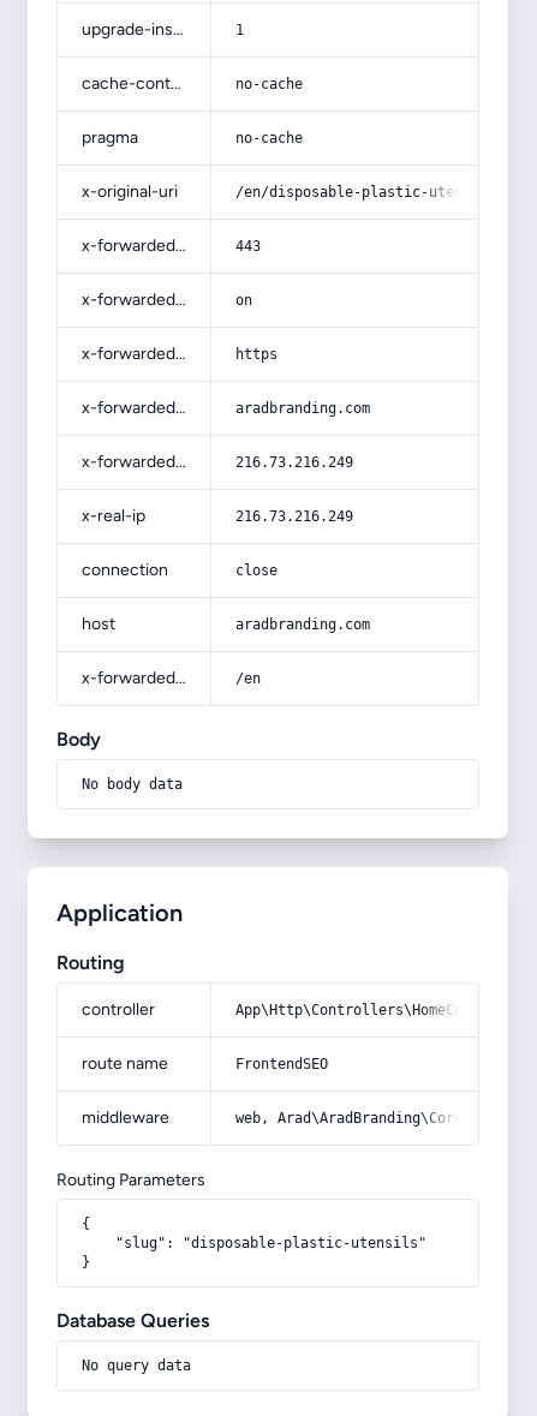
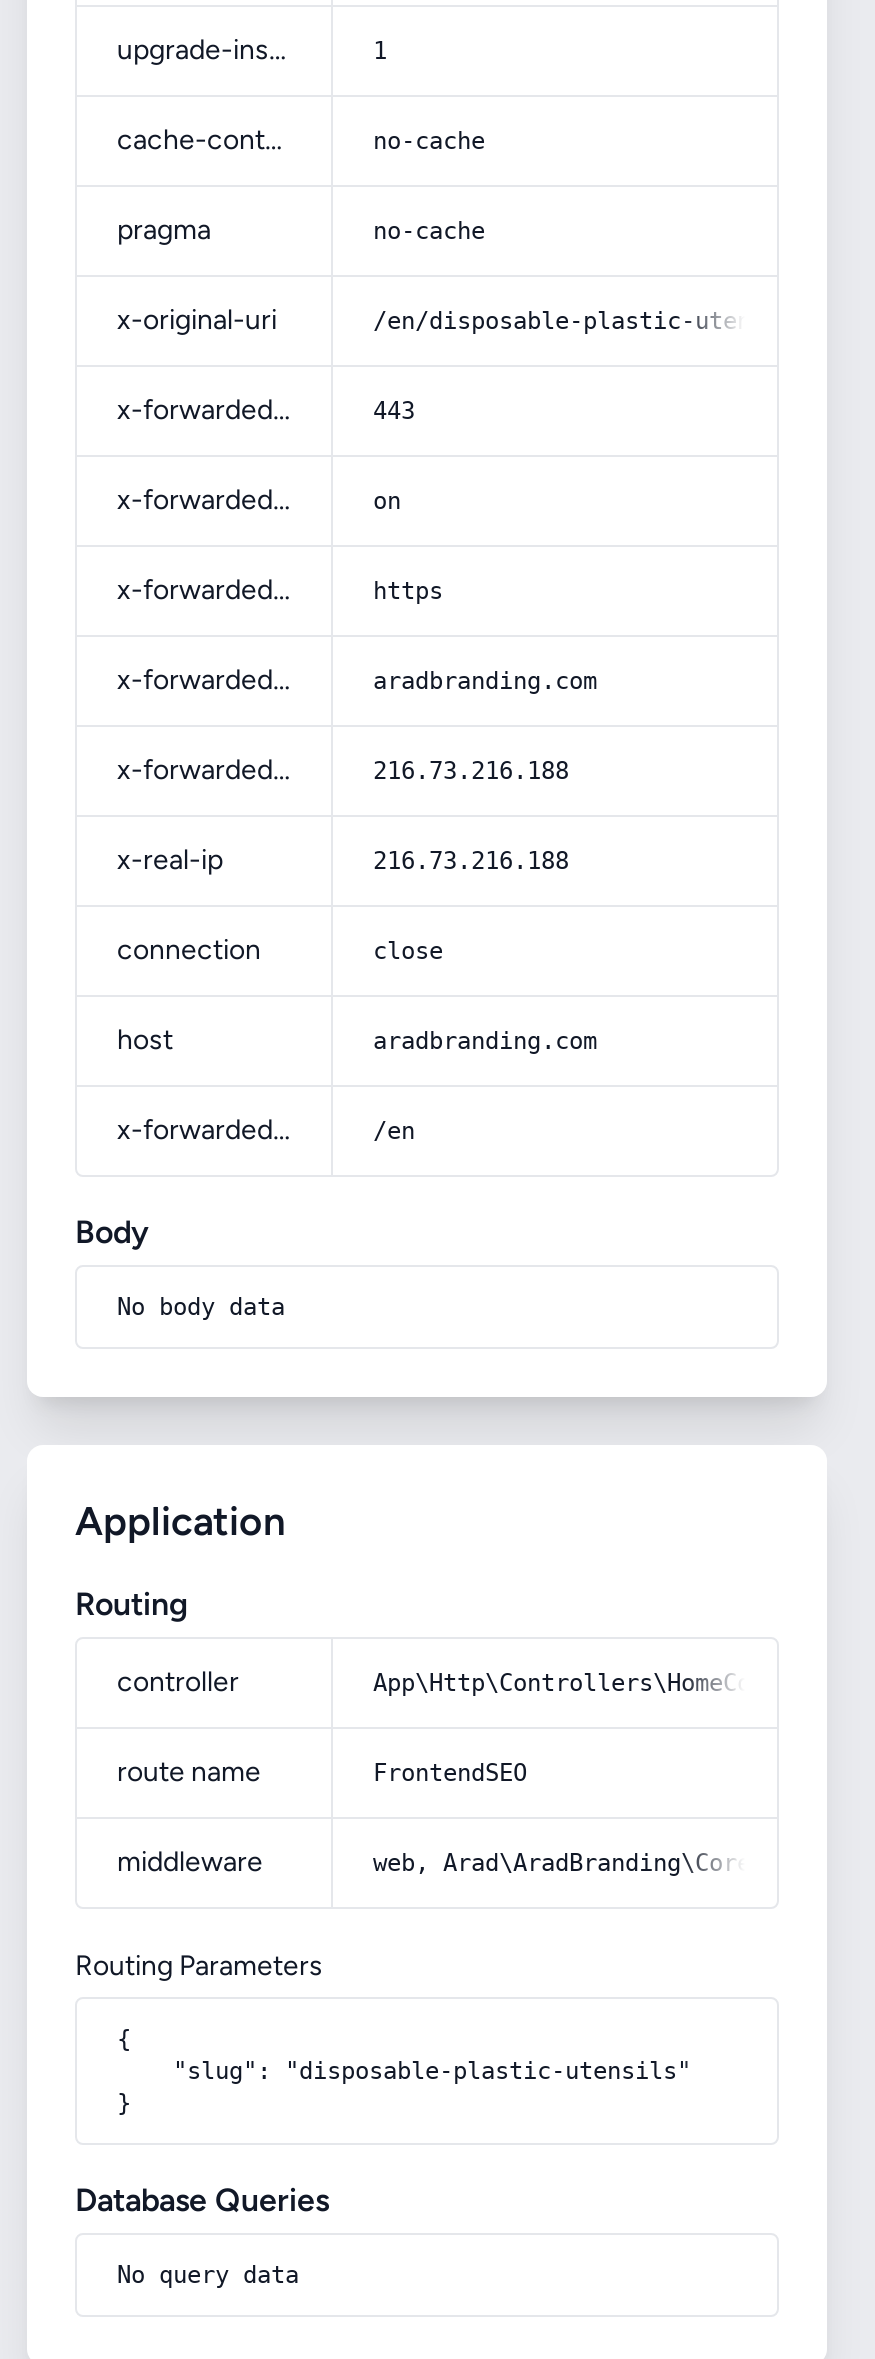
- 216.73.216.249
+ 216.73.216.188

- 216.73.216.249
+ 216.73.216.188
